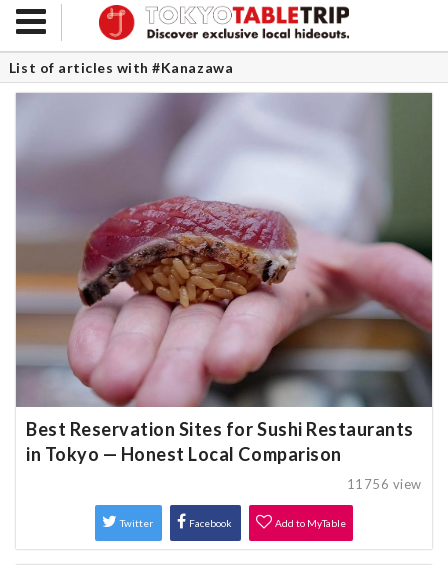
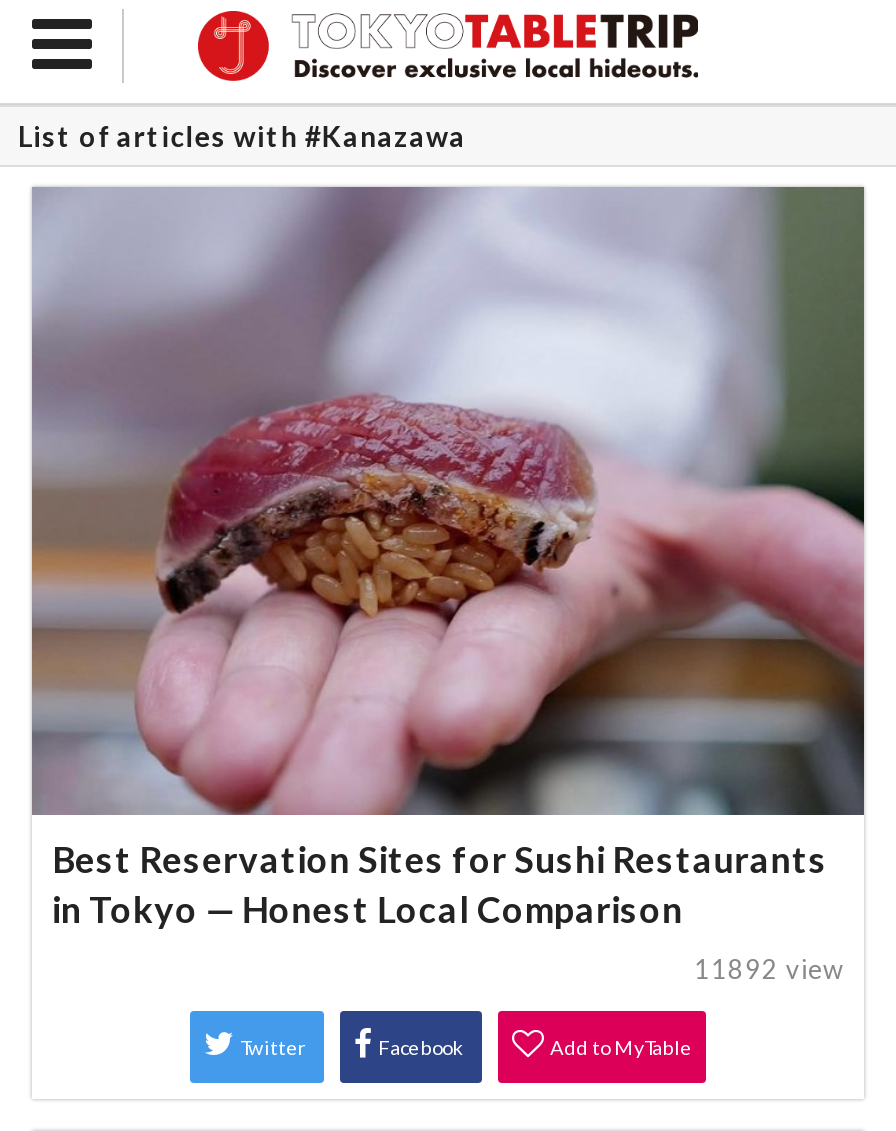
- 11756 view
+ 11892 view
